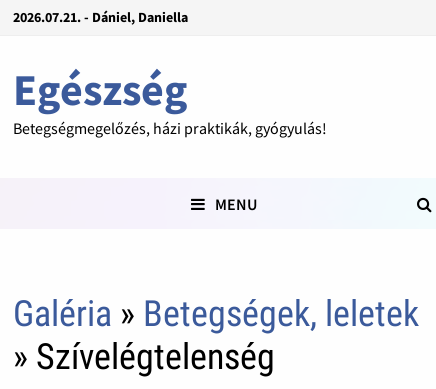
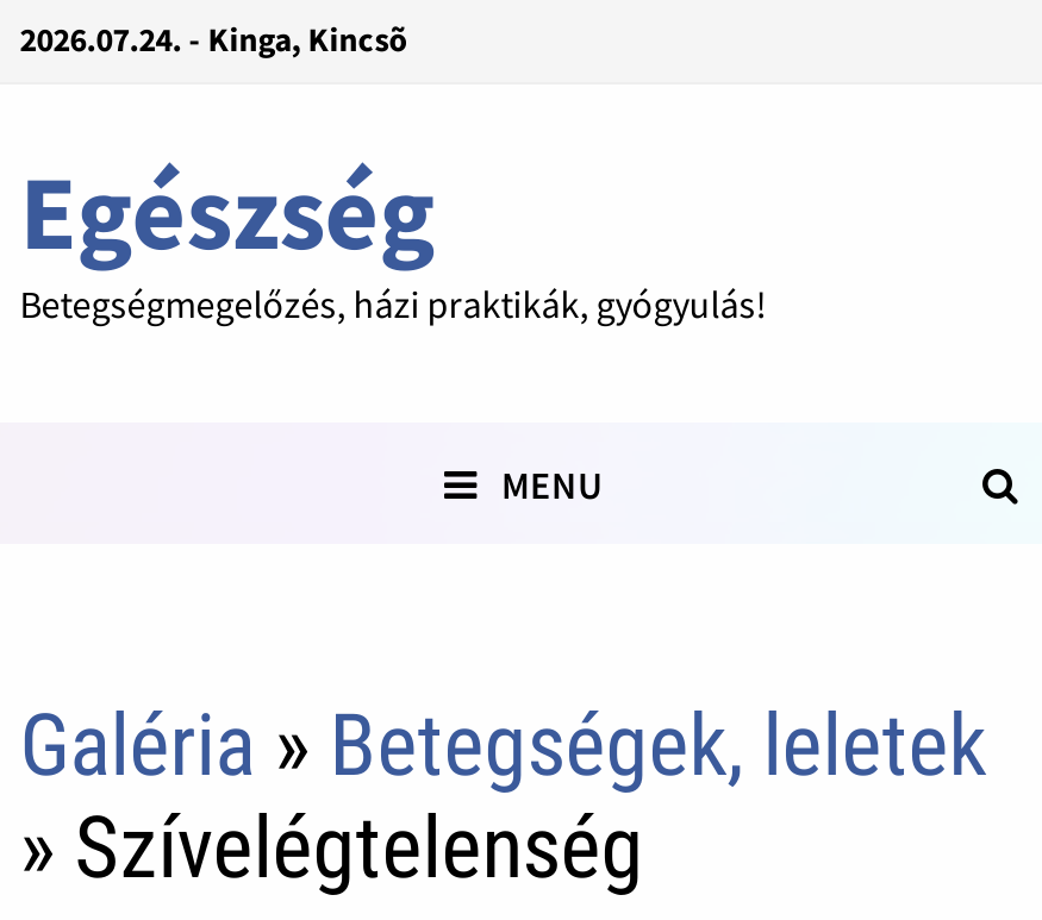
- 2026.07.21. - Dániel, Daniella
+ 2026.07.24. - Kinga, Kincsõ
